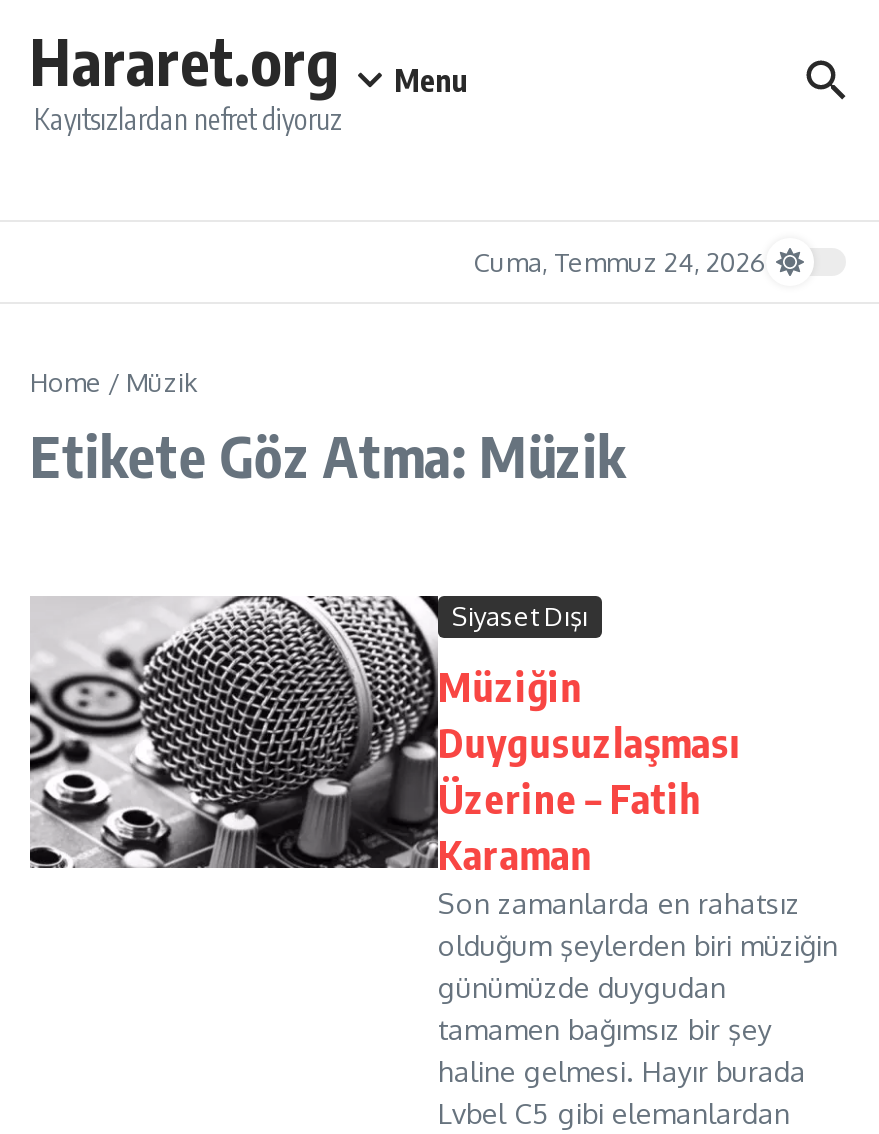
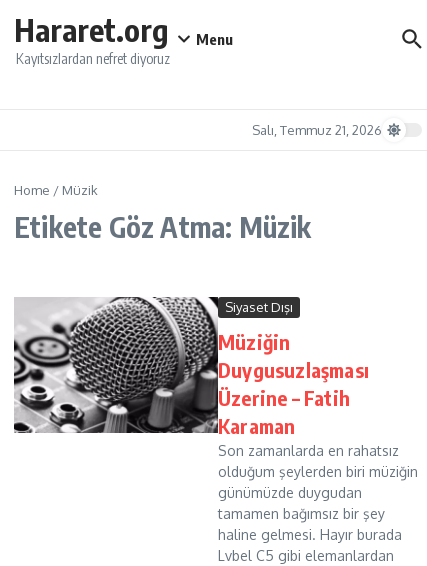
- Cuma, Temmuz 24, 2026
+ Salı, Temmuz 21, 2026
